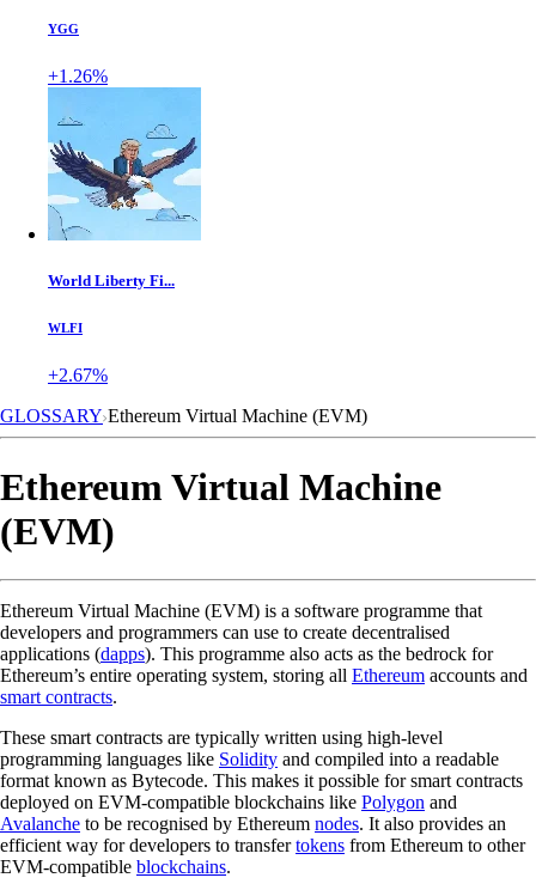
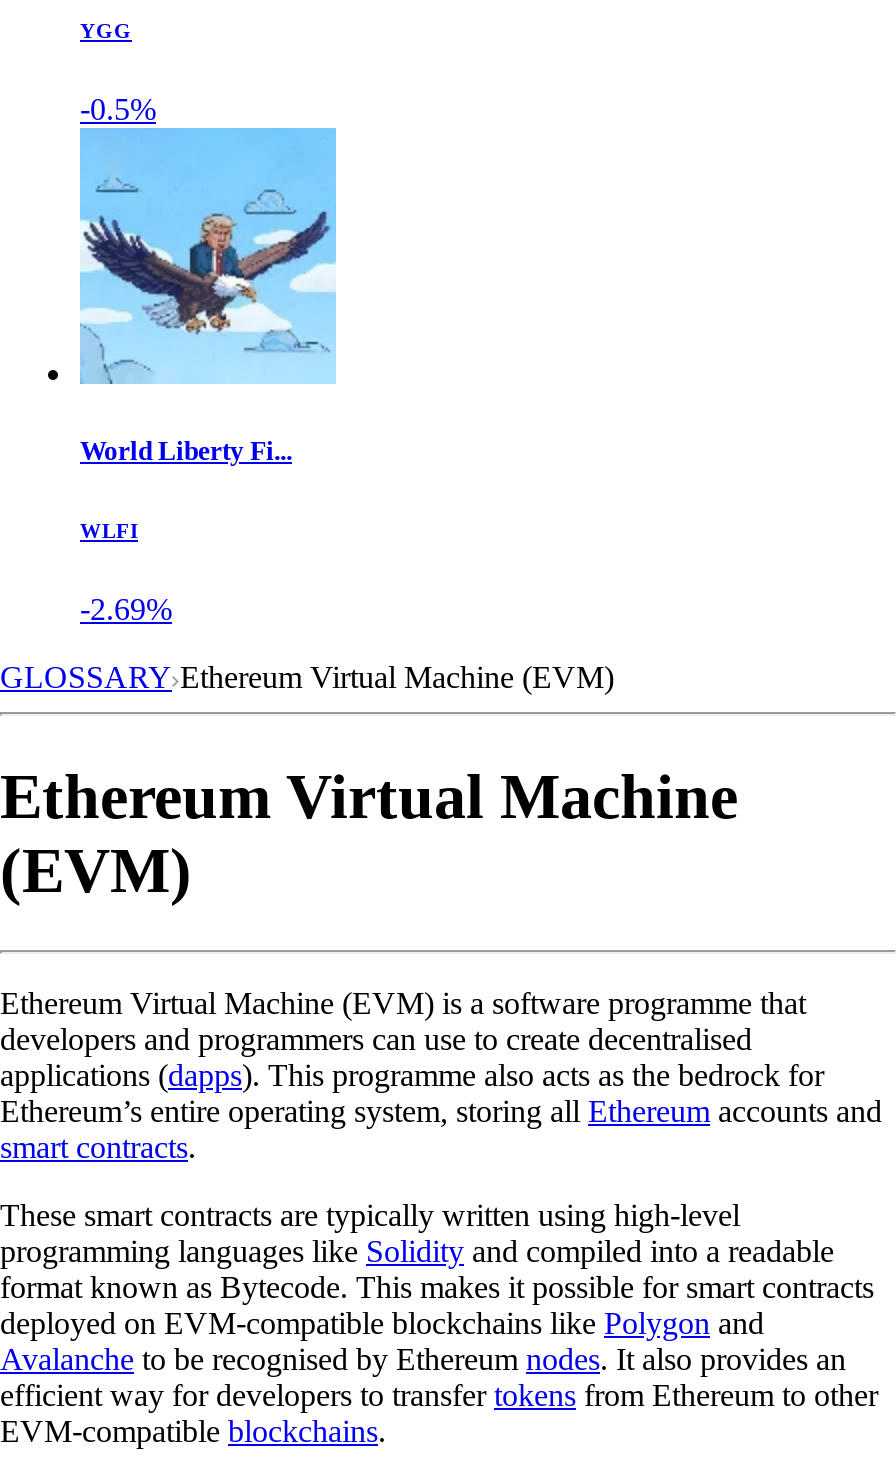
- +1.26%
+ -0.5%

- +2.67%
+ -2.69%
